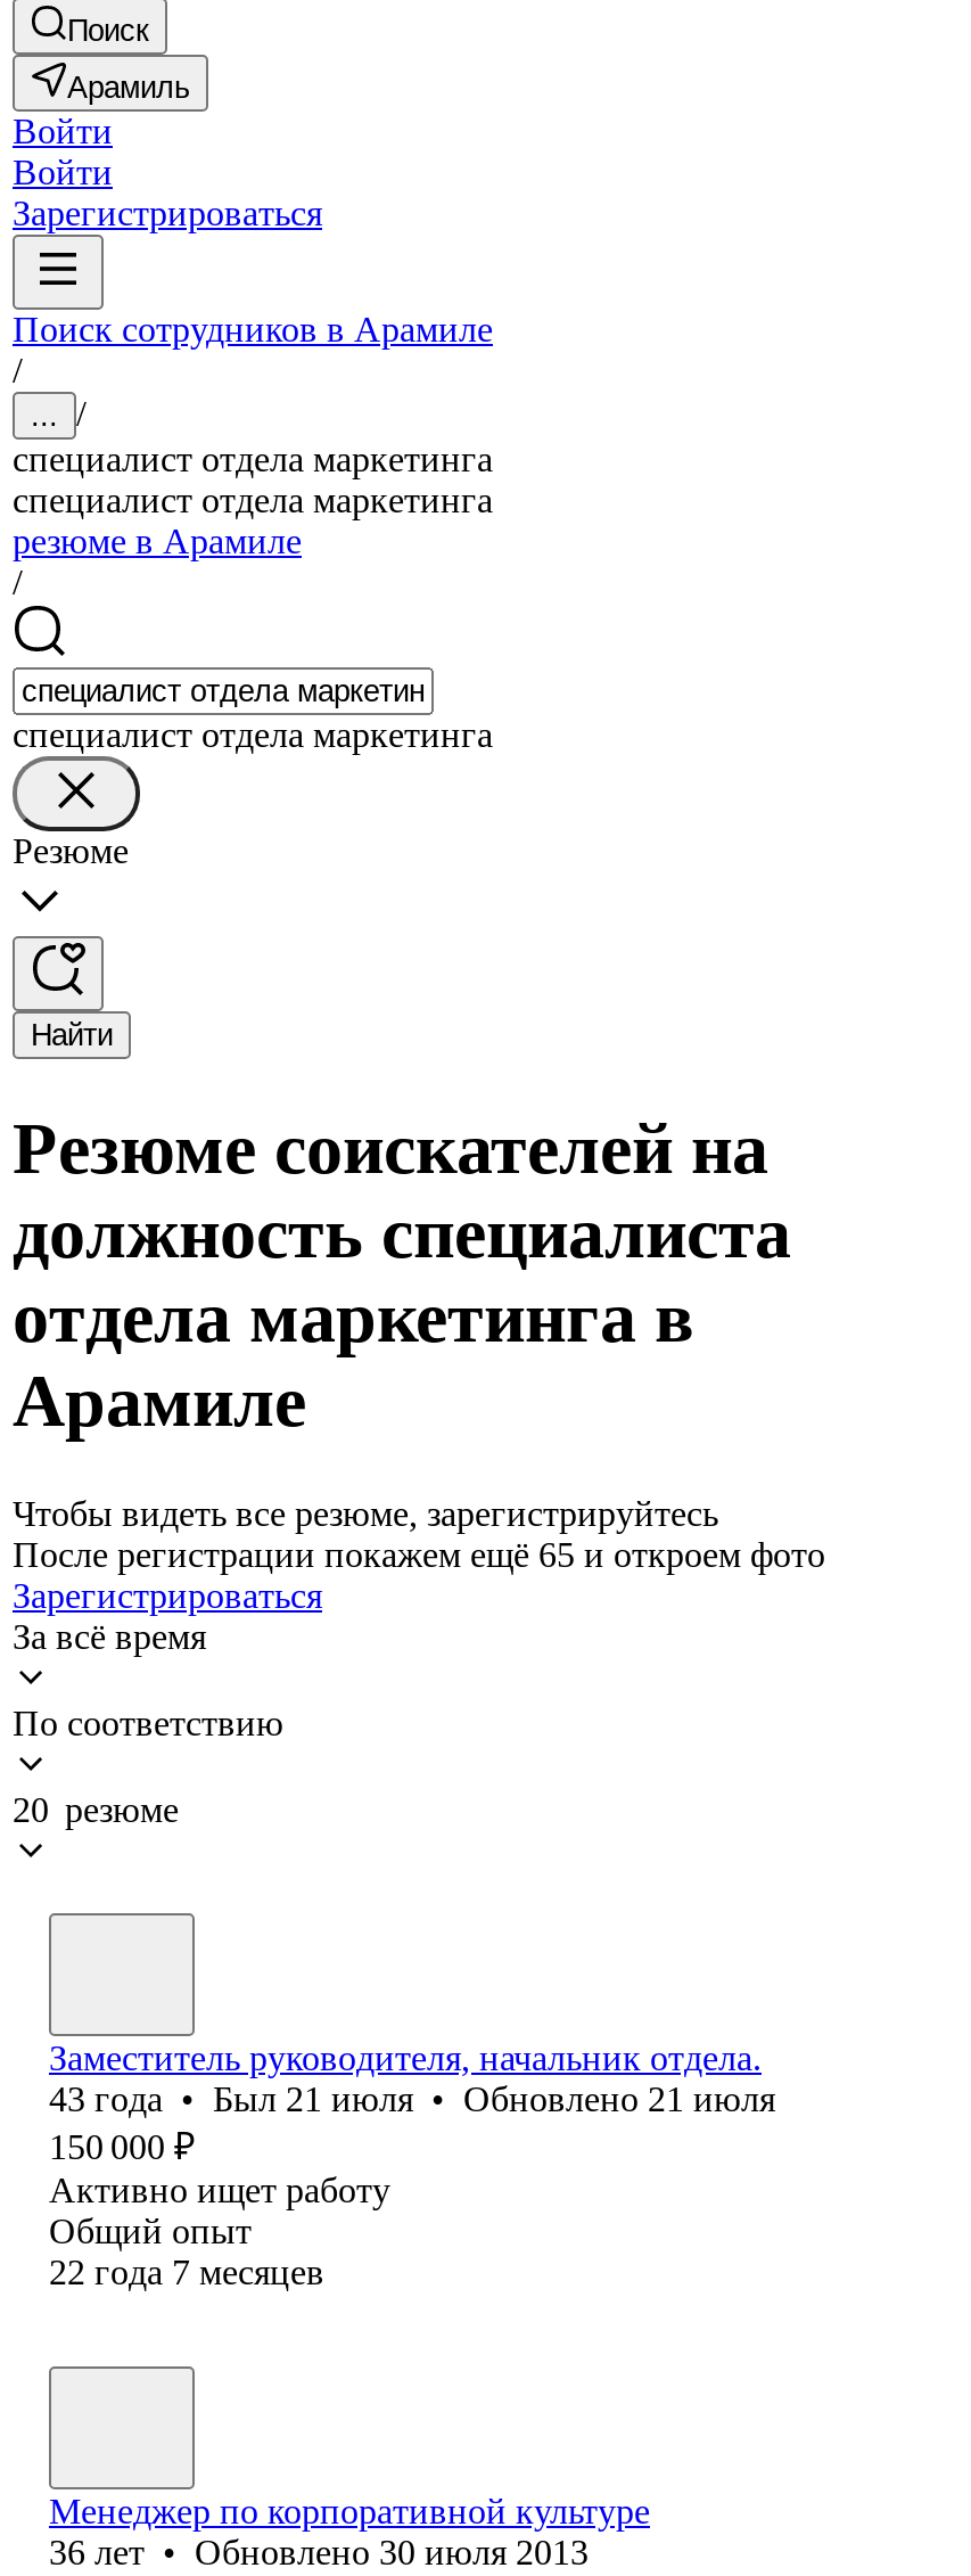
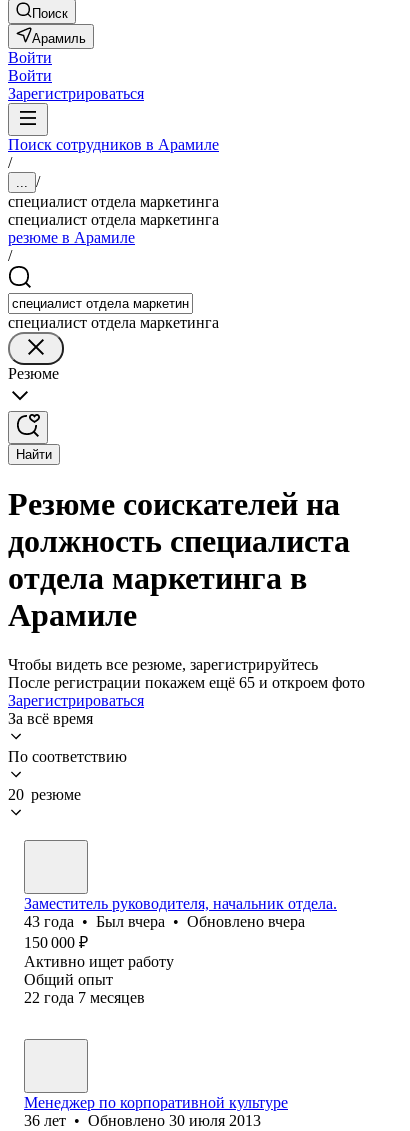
- 43 года • Был 21 июля • Обновлено 21 июля
+ 43 года • Был вчера • Обновлено вчера
